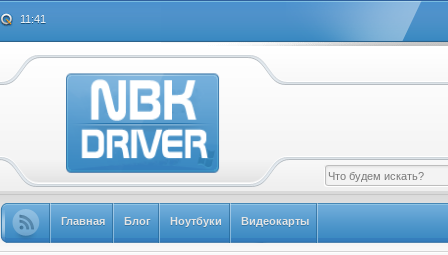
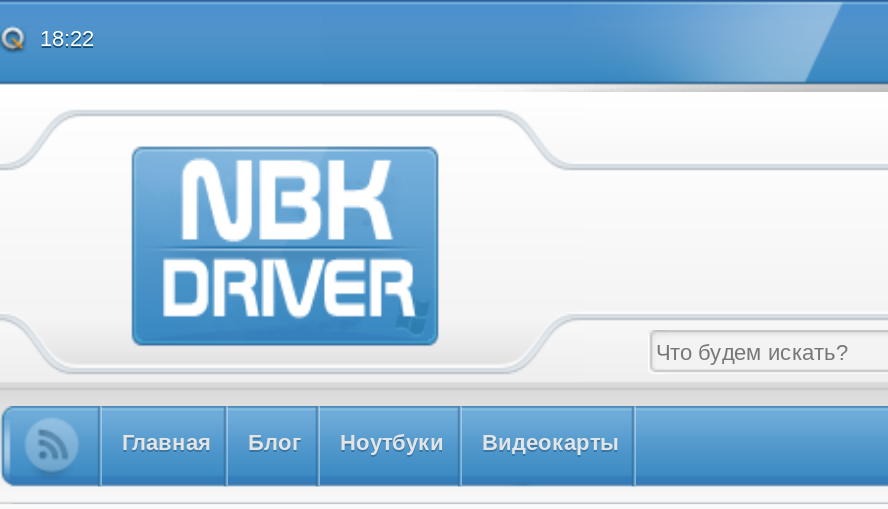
- 11:41
+ 18:22
